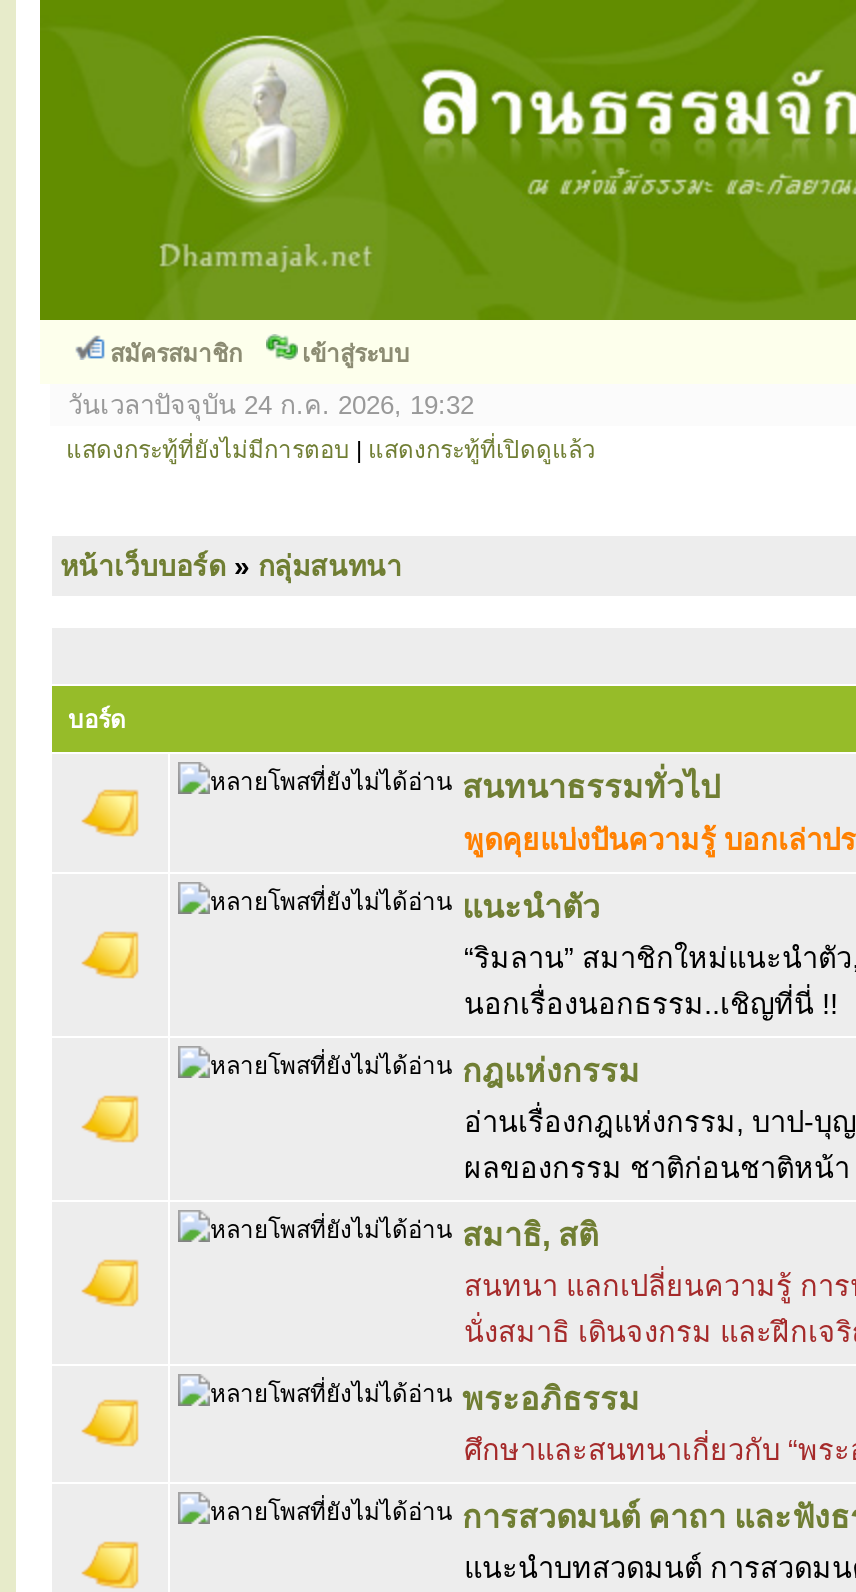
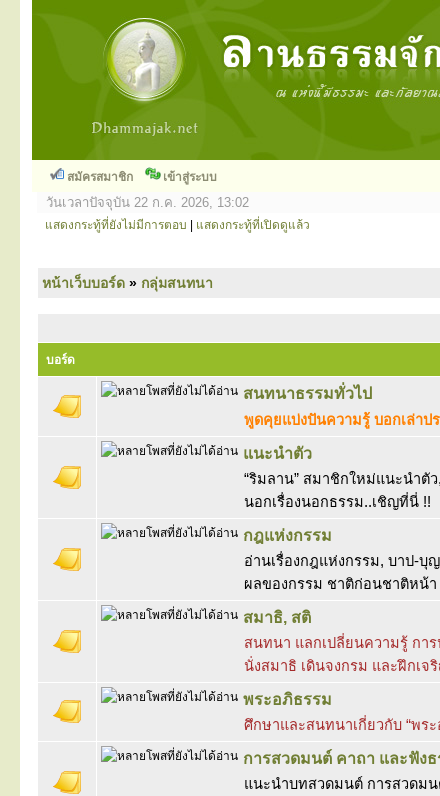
- วันเวลาปัจจุบัน 24 ก.ค. 2026, 19:32
+ วันเวลาปัจจุบัน 22 ก.ค. 2026, 13:02
